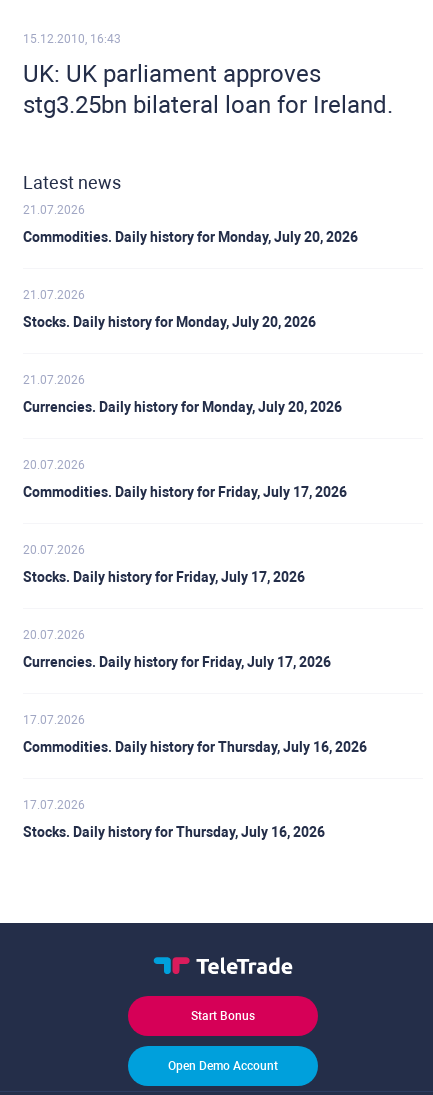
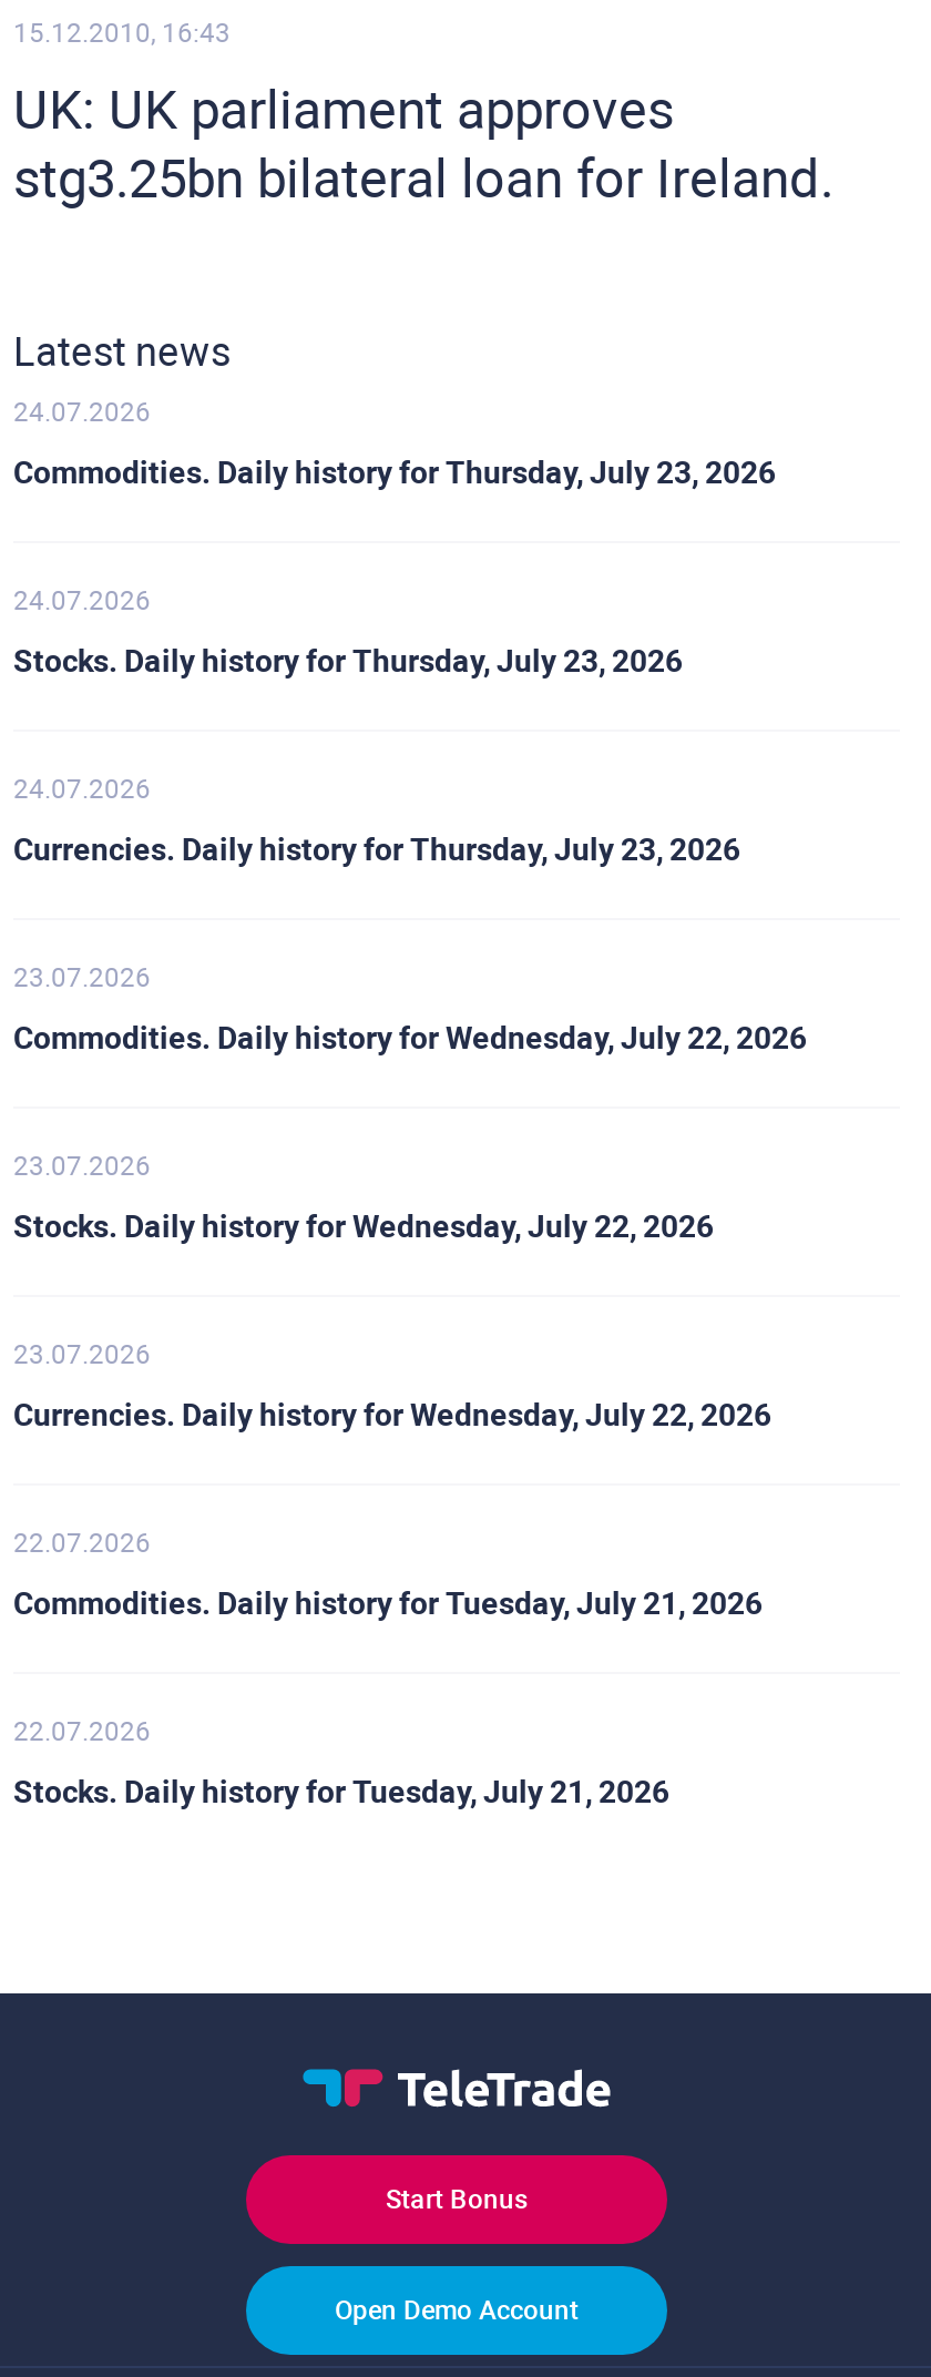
- 21.07.2026
+ 24.07.2026

- Commodities. Daily history for Monday, July 20, 2026
+ Commodities. Daily history for Thursday, July 23, 2026

- 21.07.2026
+ 24.07.2026

- Stocks. Daily history for Monday, July 20, 2026
+ Stocks. Daily history for Thursday, July 23, 2026

- 21.07.2026
+ 24.07.2026

- Currencies. Daily history for Monday, July 20, 2026
+ Currencies. Daily history for Thursday, July 23, 2026

- 20.07.2026
+ 23.07.2026

- Commodities. Daily history for Friday, July 17, 2026
+ Commodities. Daily history for Wednesday, July 22, 2026

- 20.07.2026
+ 23.07.2026

- Stocks. Daily history for Friday, July 17, 2026
+ Stocks. Daily history for Wednesday, July 22, 2026

- 20.07.2026
+ 23.07.2026

- Currencies. Daily history for Friday, July 17, 2026
+ Currencies. Daily history for Wednesday, July 22, 2026

- 17.07.2026
+ 22.07.2026

- Commodities. Daily history for Thursday, July 16, 2026
+ Commodities. Daily history for Tuesday, July 21, 2026

- 17.07.2026
+ 22.07.2026

- Stocks. Daily history for Thursday, July 16, 2026
+ Stocks. Daily history for Tuesday, July 21, 2026
